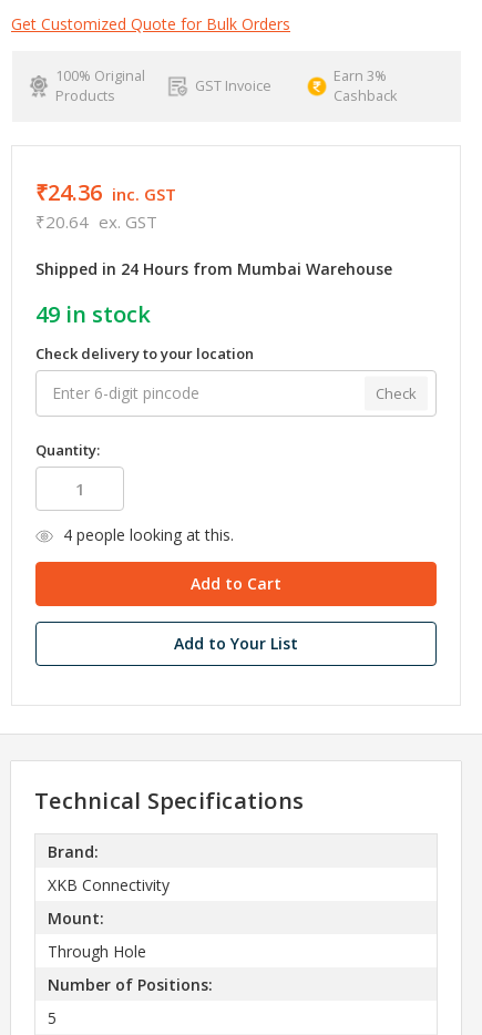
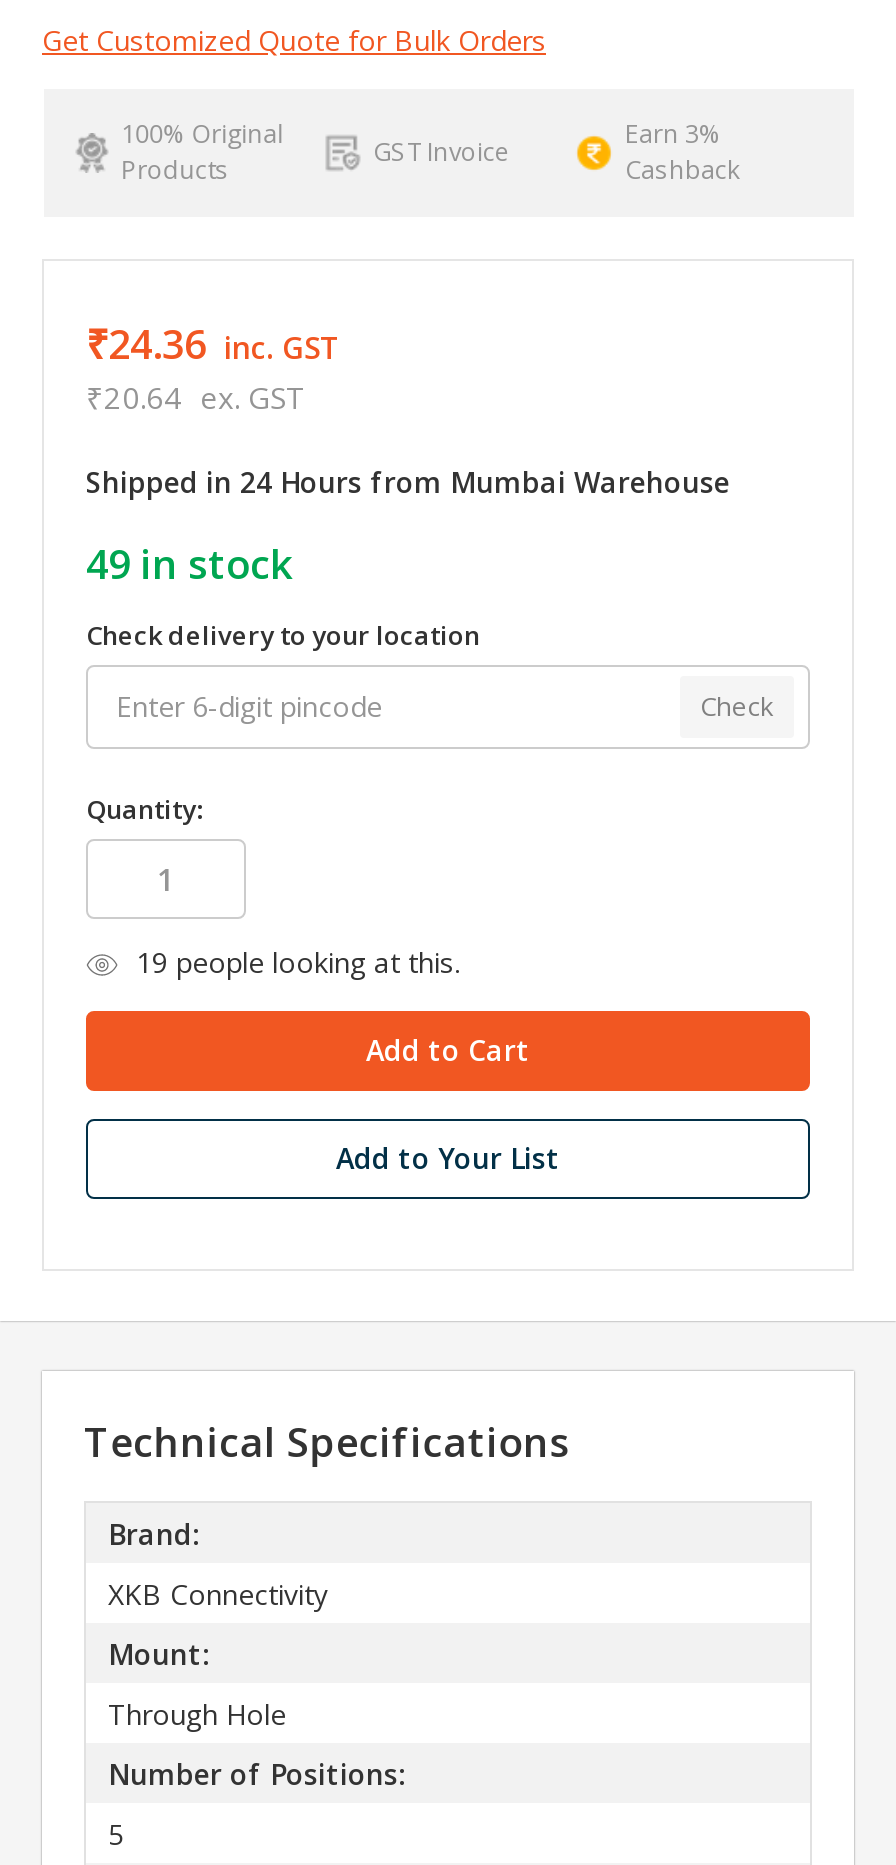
- 4 people looking at this.
+ 19 people looking at this.
